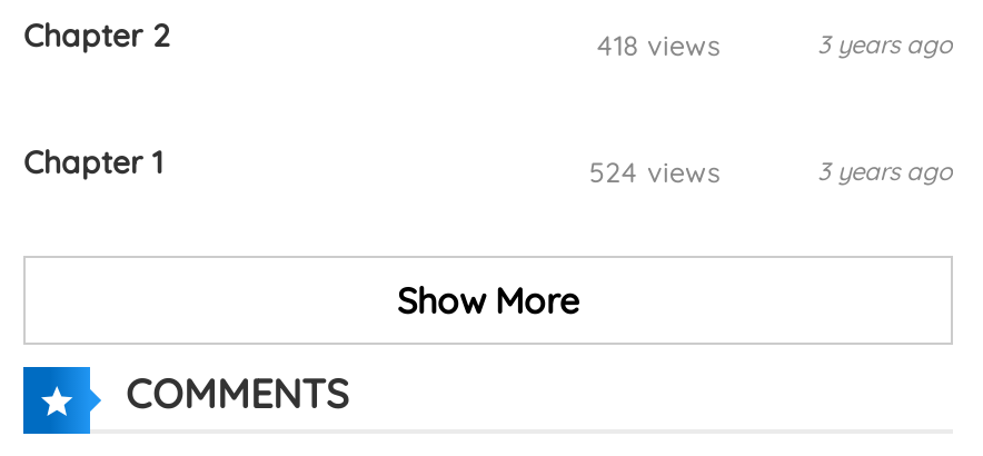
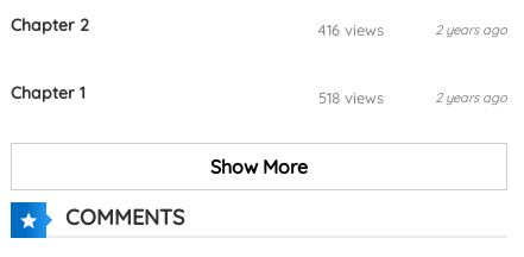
- 418 views
+ 416 views

- 3 years ago
+ 2 years ago

- 524 views
+ 518 views

- 3 years ago
+ 2 years ago
